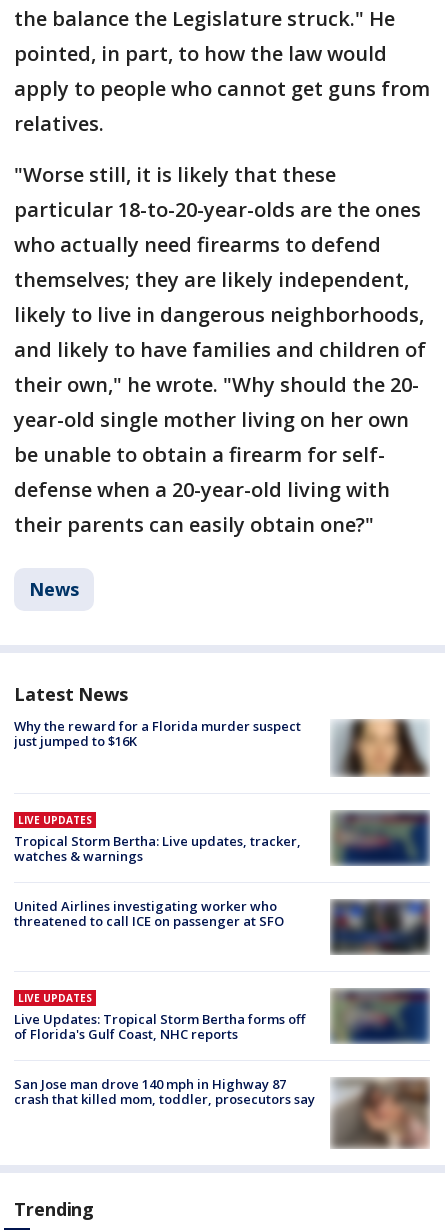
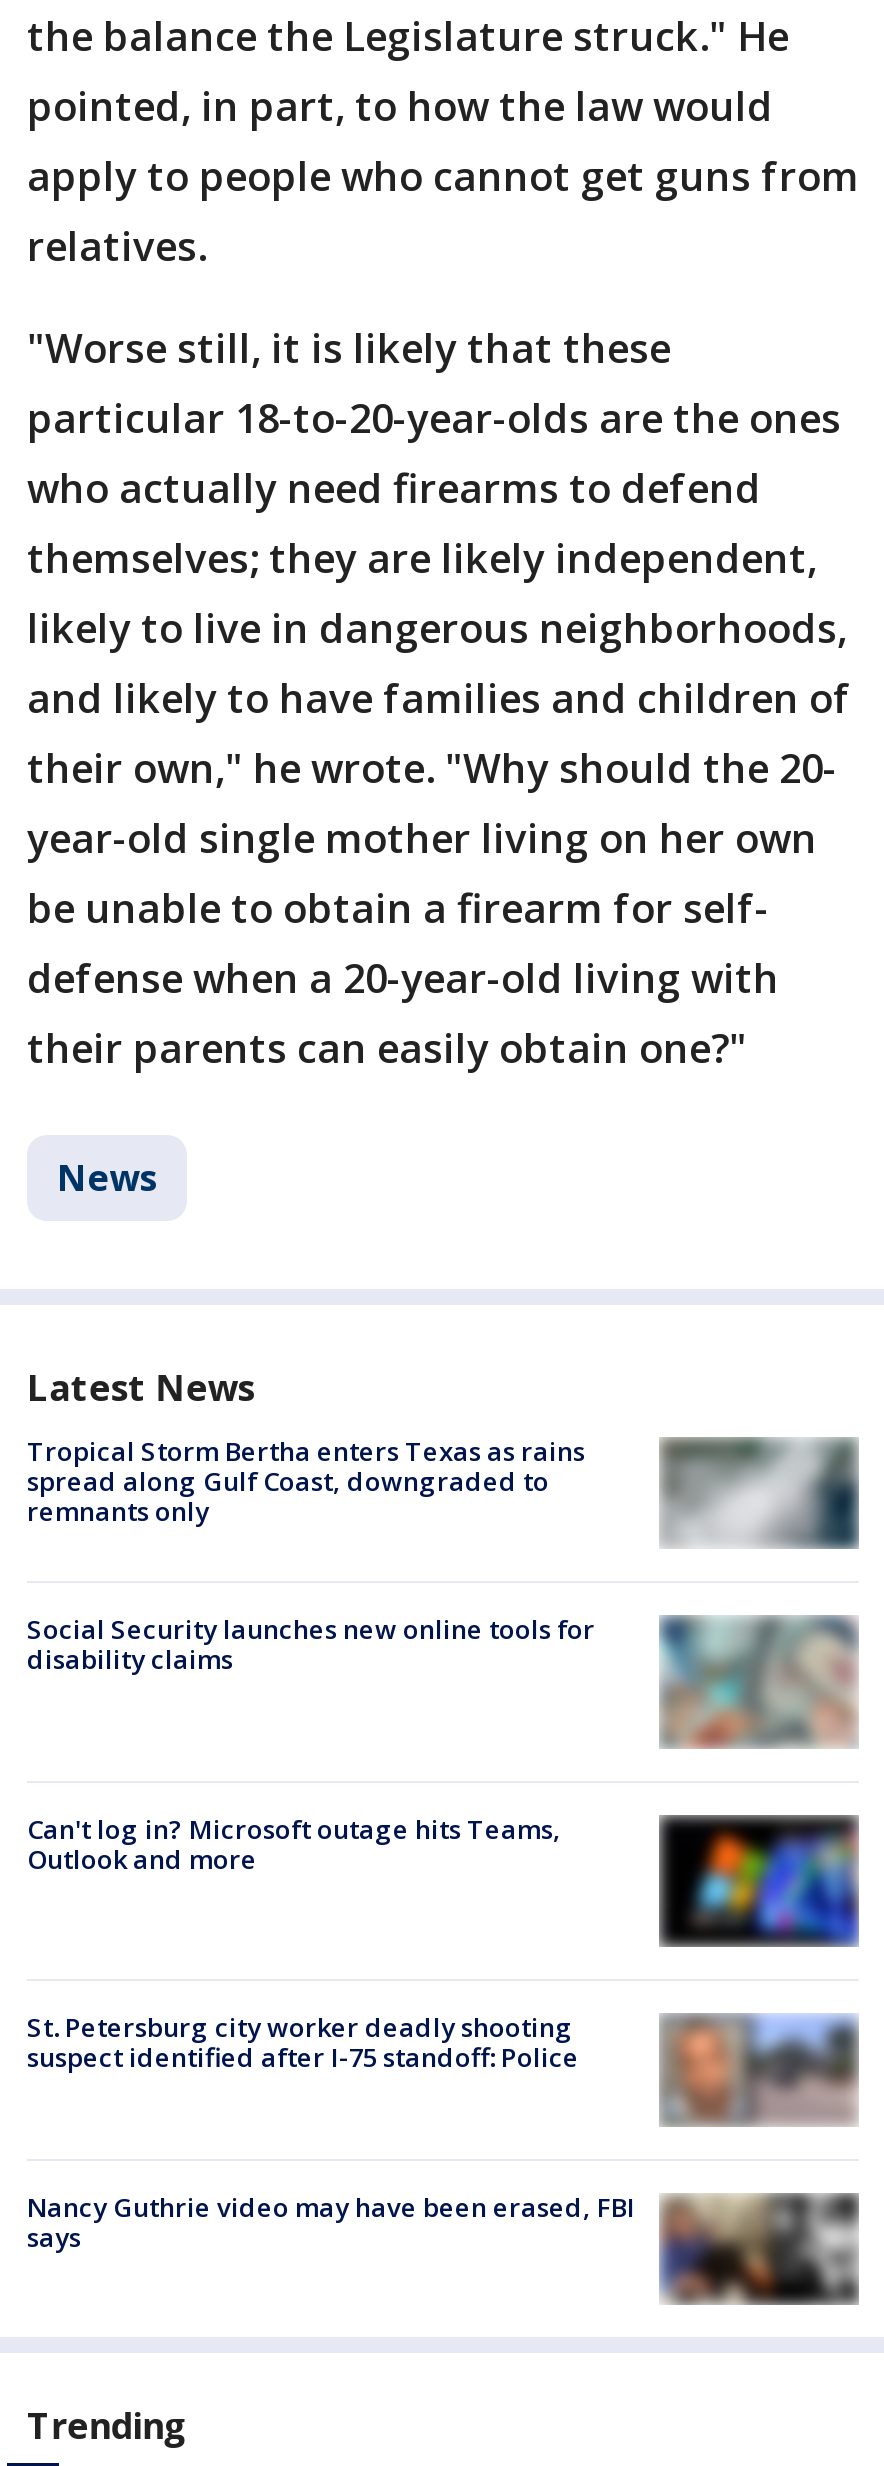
- [image]
- Why the reward for a Florida murder suspect
- just jumped to $16K
+ [image]
+ Tropical Storm Bertha enters Texas as rains
+ spread along Gulf Coast, downgraded to
+ remnants only

- [image]
- LIVE UPDATES
- Tropical Storm Bertha: Live updates, tracker,
- watches & warnings
+ [image]
+ Social Security launches new online tools for
+ disability claims

- United Airlines investigating worker who
- threatened to call ICE on passenger at SFO
+ Can't log in? Microsoft outage hits Teams,
+ Outlook and more

- [image]
+ [image]

- [image]
- LIVE UPDATES
- Live Updates: Tropical Storm Bertha forms off
- of Florida's Gulf Coast, NHC reports
+ [image]
+ St. Petersburg city worker deadly shooting
+ suspect identified after I-75 standoff: Police

- [image]
- San Jose man drove 140 mph in Highway 87
- crash that killed mom, toddler, prosecutors say
+ [image]
+ Nancy Guthrie video may have been erased, FBI
+ says
